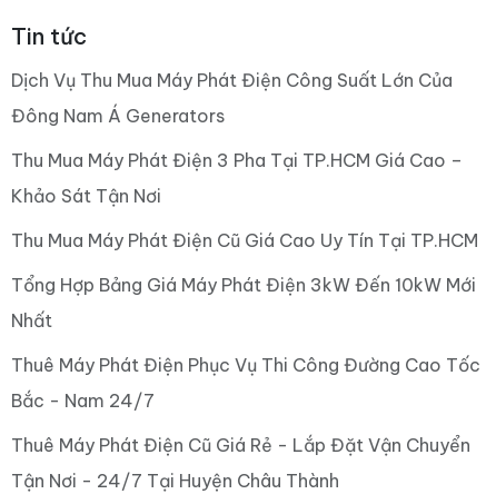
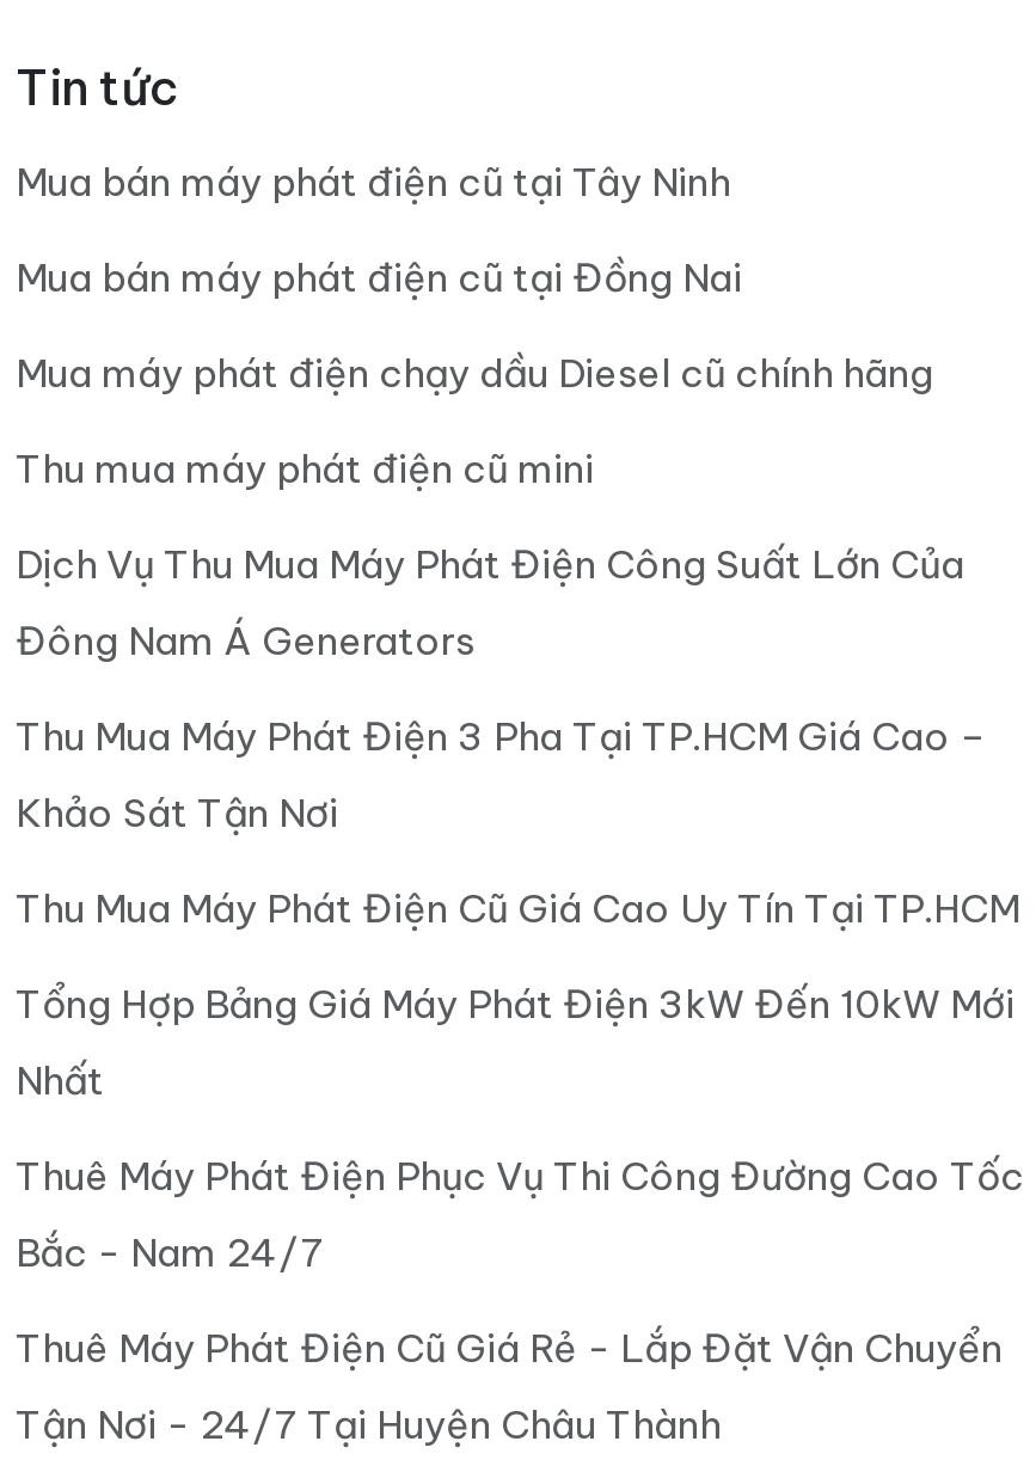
+ Mua bán máy phát điện cũ tại Tây Ninh
+ Mua bán máy phát điện cũ tại Đồng Nai
+ Mua máy phát điện chạy dầu Diesel cũ chính hãng
+ Thu mua máy phát điện cũ mini
